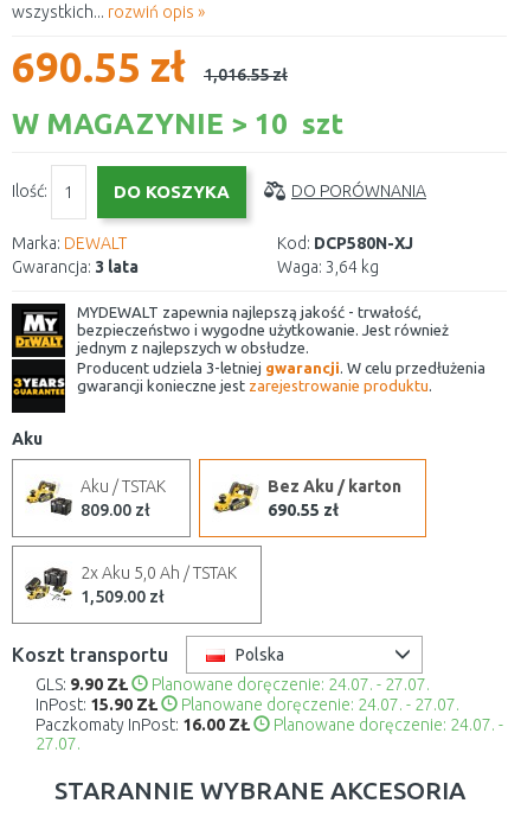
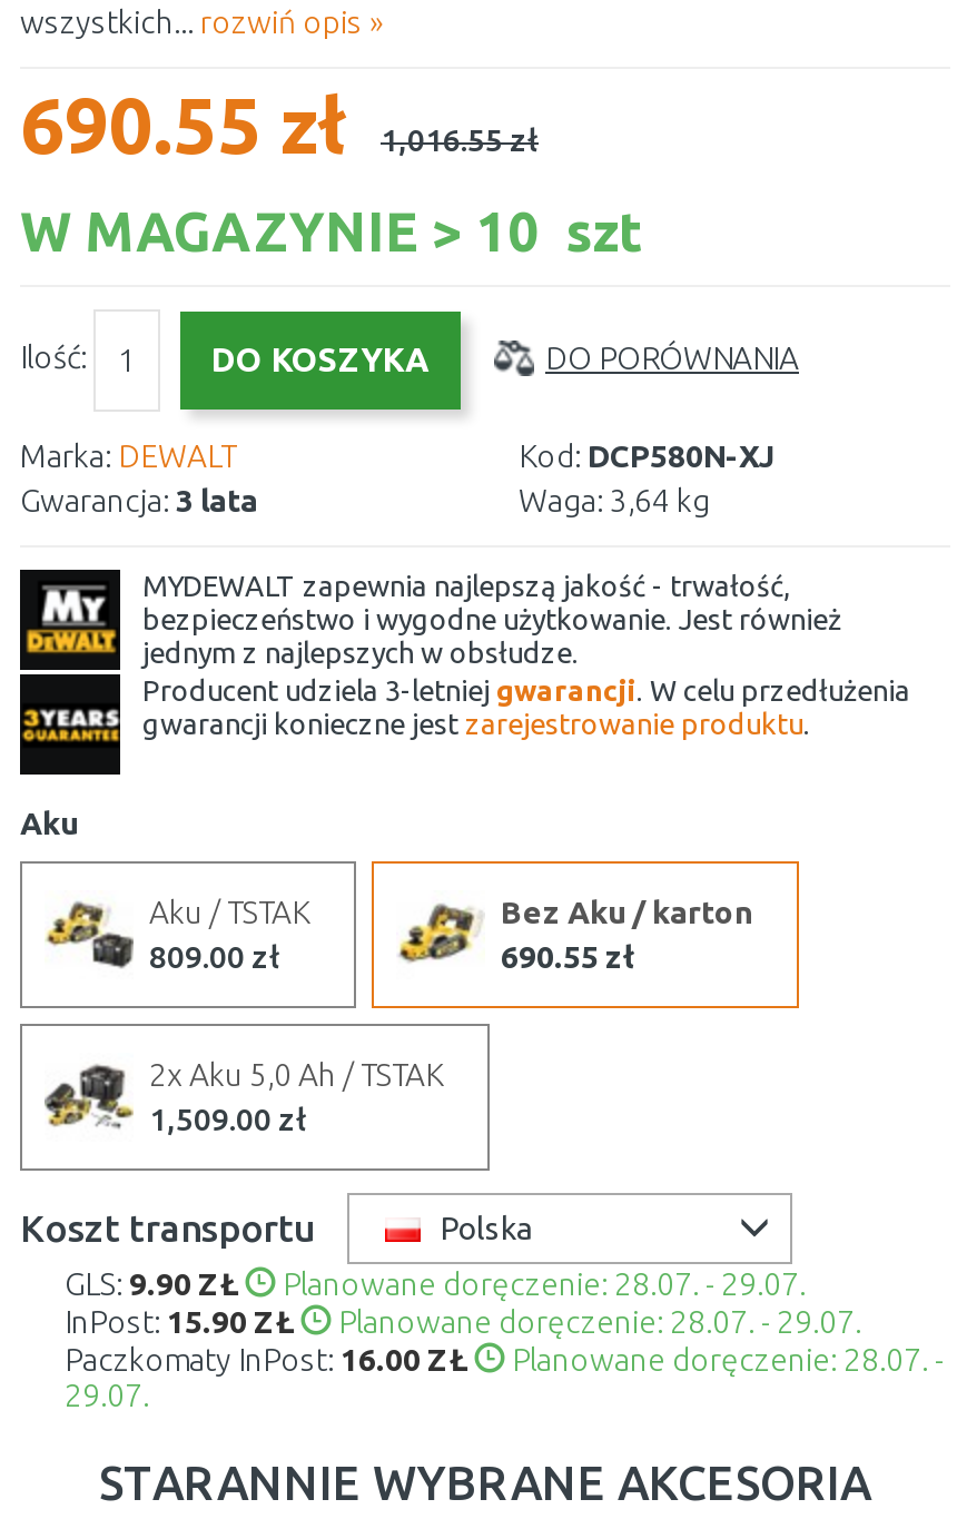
- Planowane doręczenie: 24.07. - 27.07.
+ Planowane doręczenie: 28.07. - 29.07.

- Planowane doręczenie: 24.07. - 27.07.
+ Planowane doręczenie: 28.07. - 29.07.

- Planowane doręczenie: 24.07. -
+ Planowane doręczenie: 28.07. -

- 27.07.
+ 29.07.
